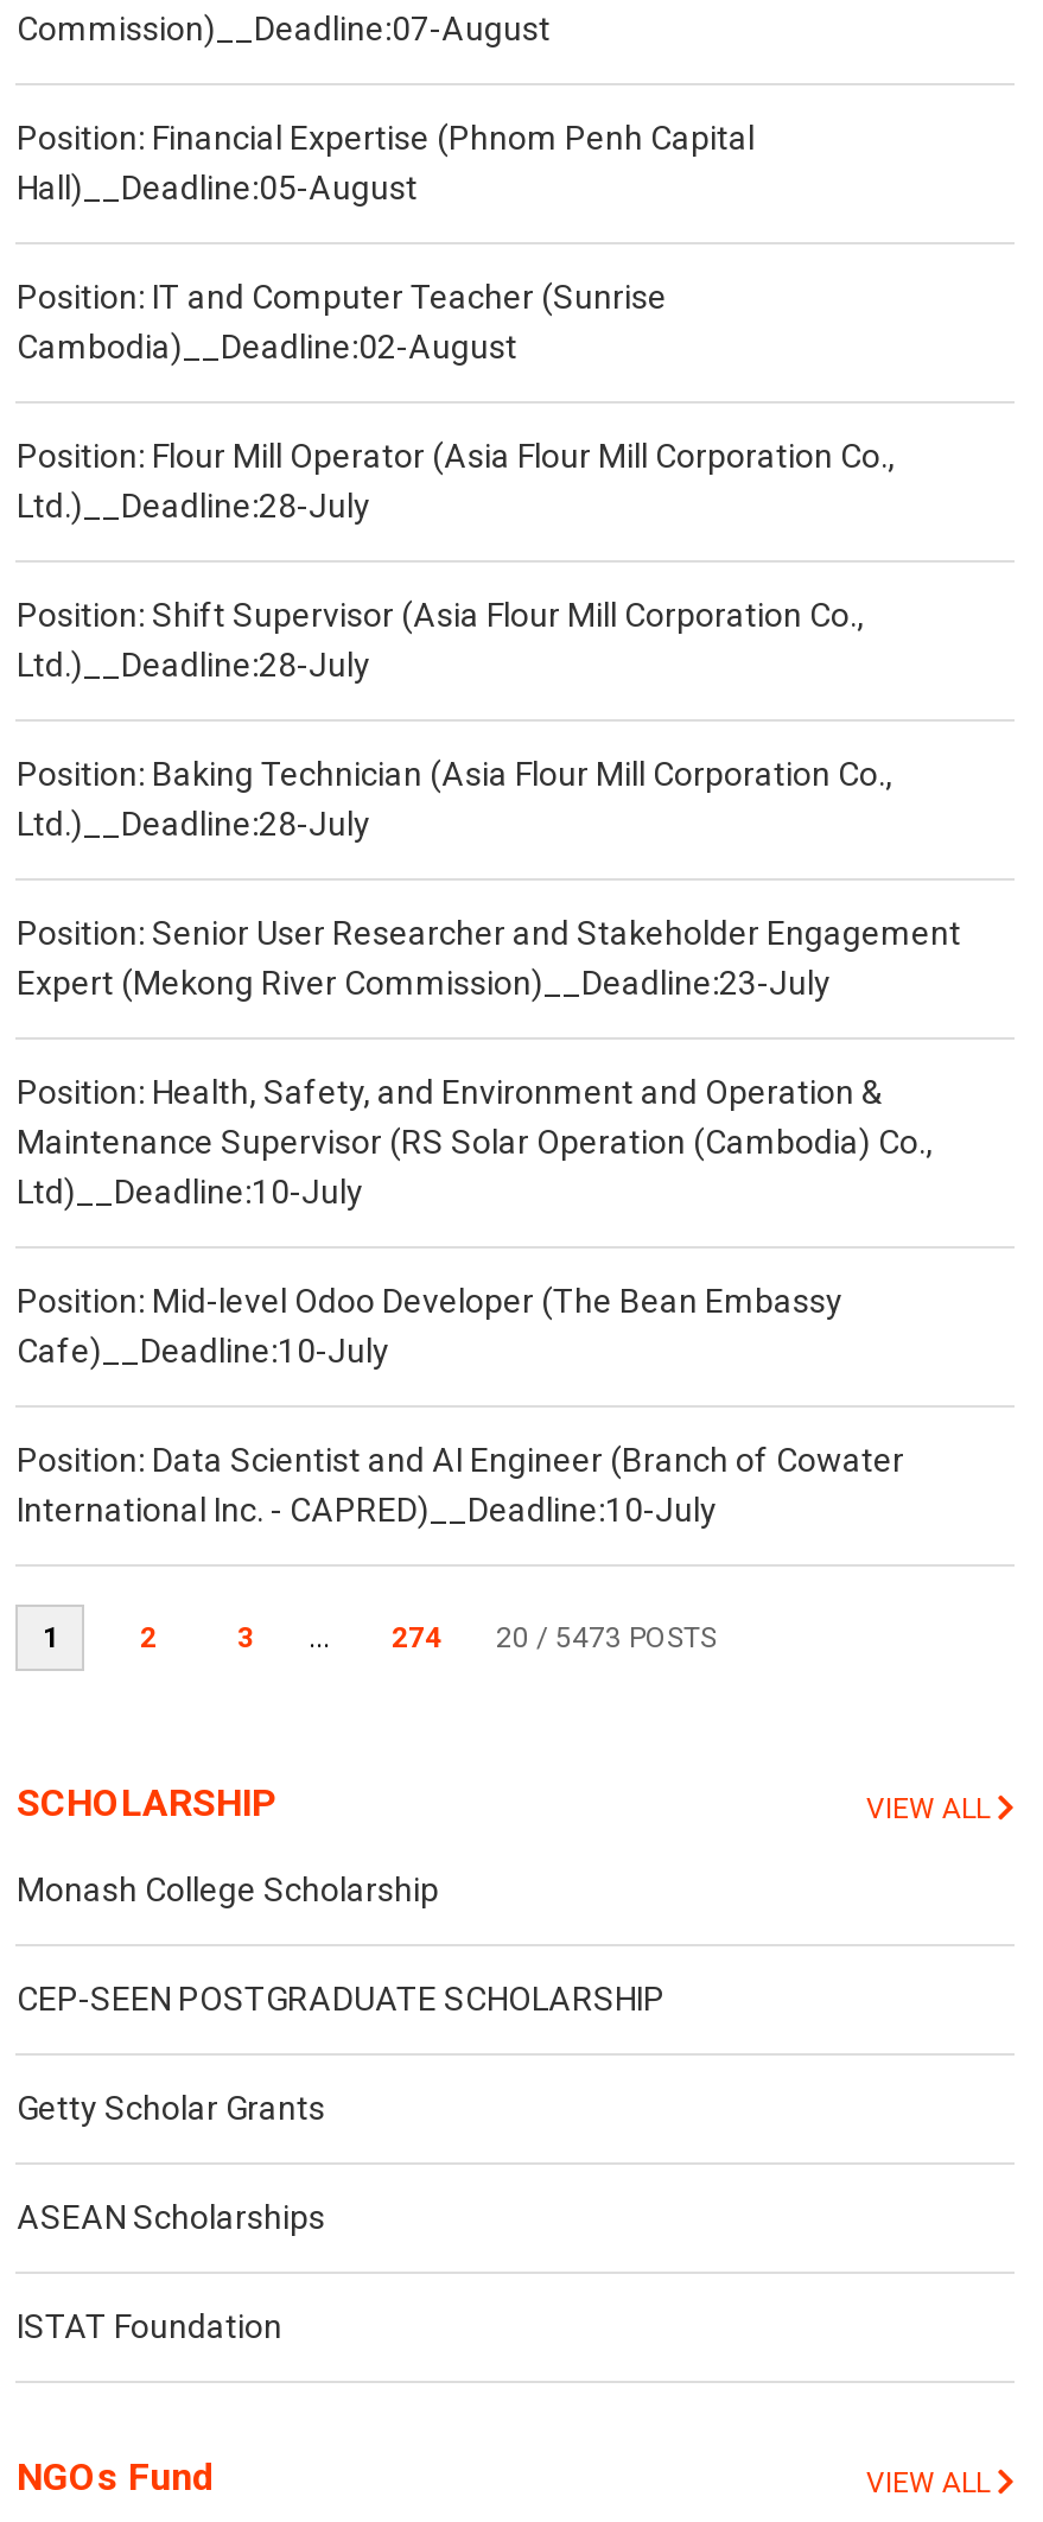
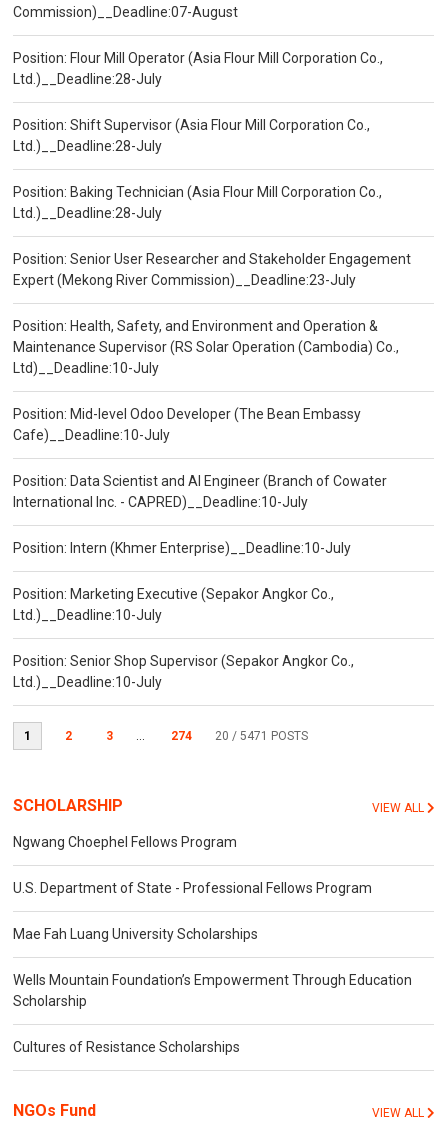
- Position: Financial Expertise (Phnom Penh Capital
- Hall)__Deadline:05-August
- Position: IT and Computer Teacher (Sunrise
- Cambodia)__Deadline:02-August

moved up: Position: Flour Mill Operator (Asia Flour Mill Corporation Co., | Ltd.)__Deadline:28-July | Position: Shift Supervisor (Asia Flour Mill Corporation Co., | ... | Position: Data Scientist and AI Engineer (Branch of Cowater | International Inc. - CAPRED)__Deadline:10-July

+ Position: Intern (Khmer Enterprise)__Deadline:10-July
+ Position: Marketing Executive (Sepakor Angkor Co.,
+ Ltd.)__Deadline:10-July
+ Position: Senior Shop Supervisor (Sepakor Angkor Co.,
+ Ltd.)__Deadline:10-July

- 20 / 5473 POSTS
+ 20 / 5471 POSTS

- Monash College Scholarship
+ Ngwang Choephel Fellows Program

- CEP-SEEN POSTGRADUATE SCHOLARSHIP
+ U.S. Department of State - Professional Fellows Program

- Getty Scholar Grants
+ Mae Fah Luang University Scholarships

- ASEAN Scholarships
+ Wells Mountain Foundation’s Empowerment Through Education
+ Scholarship

- ISTAT Foundation
+ Cultures of Resistance Scholarships
